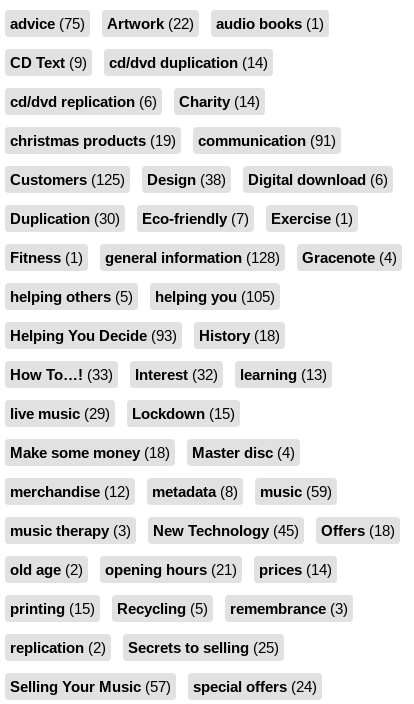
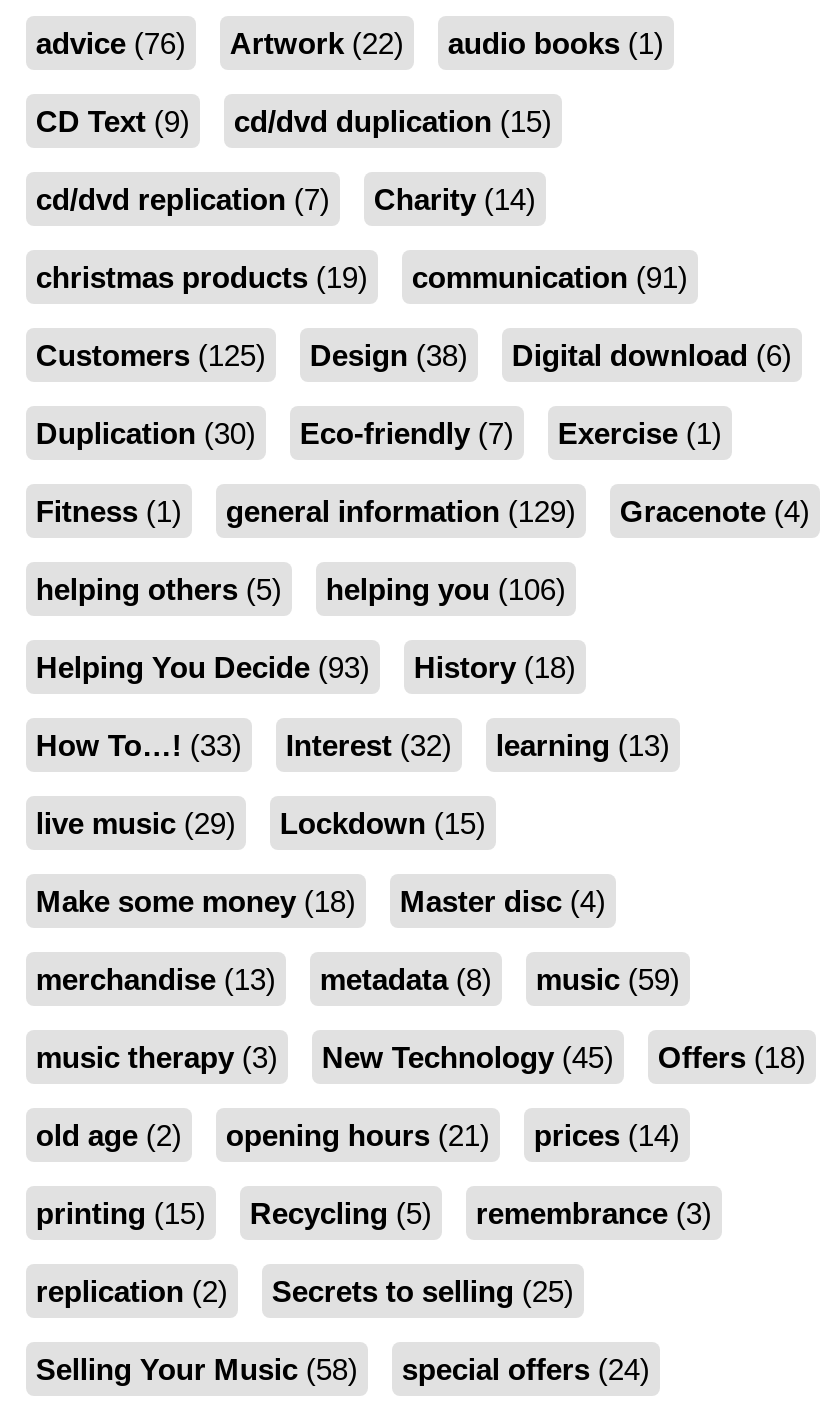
- advice (75) Artwork (22) audio books (1)
+ advice (76) Artwork (22) audio books (1)

- cd/dvd duplication (14)
+ cd/dvd duplication (15)

- cd/dvd replication (6)
+ cd/dvd replication (7)

- general information (128)
+ general information (129)

- helping others (5) helping you (105)
+ helping others (5) helping you (106)

- merchandise (12) metadata (8) music (59)
+ merchandise (13) metadata (8) music (59)

- Selling Your Music (57)
+ Selling Your Music (58)
